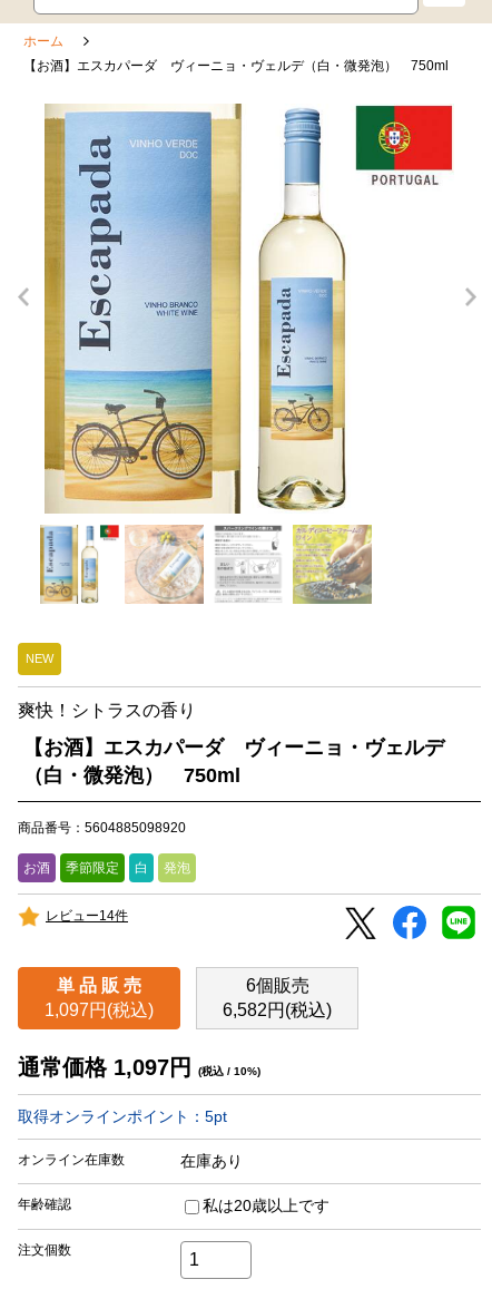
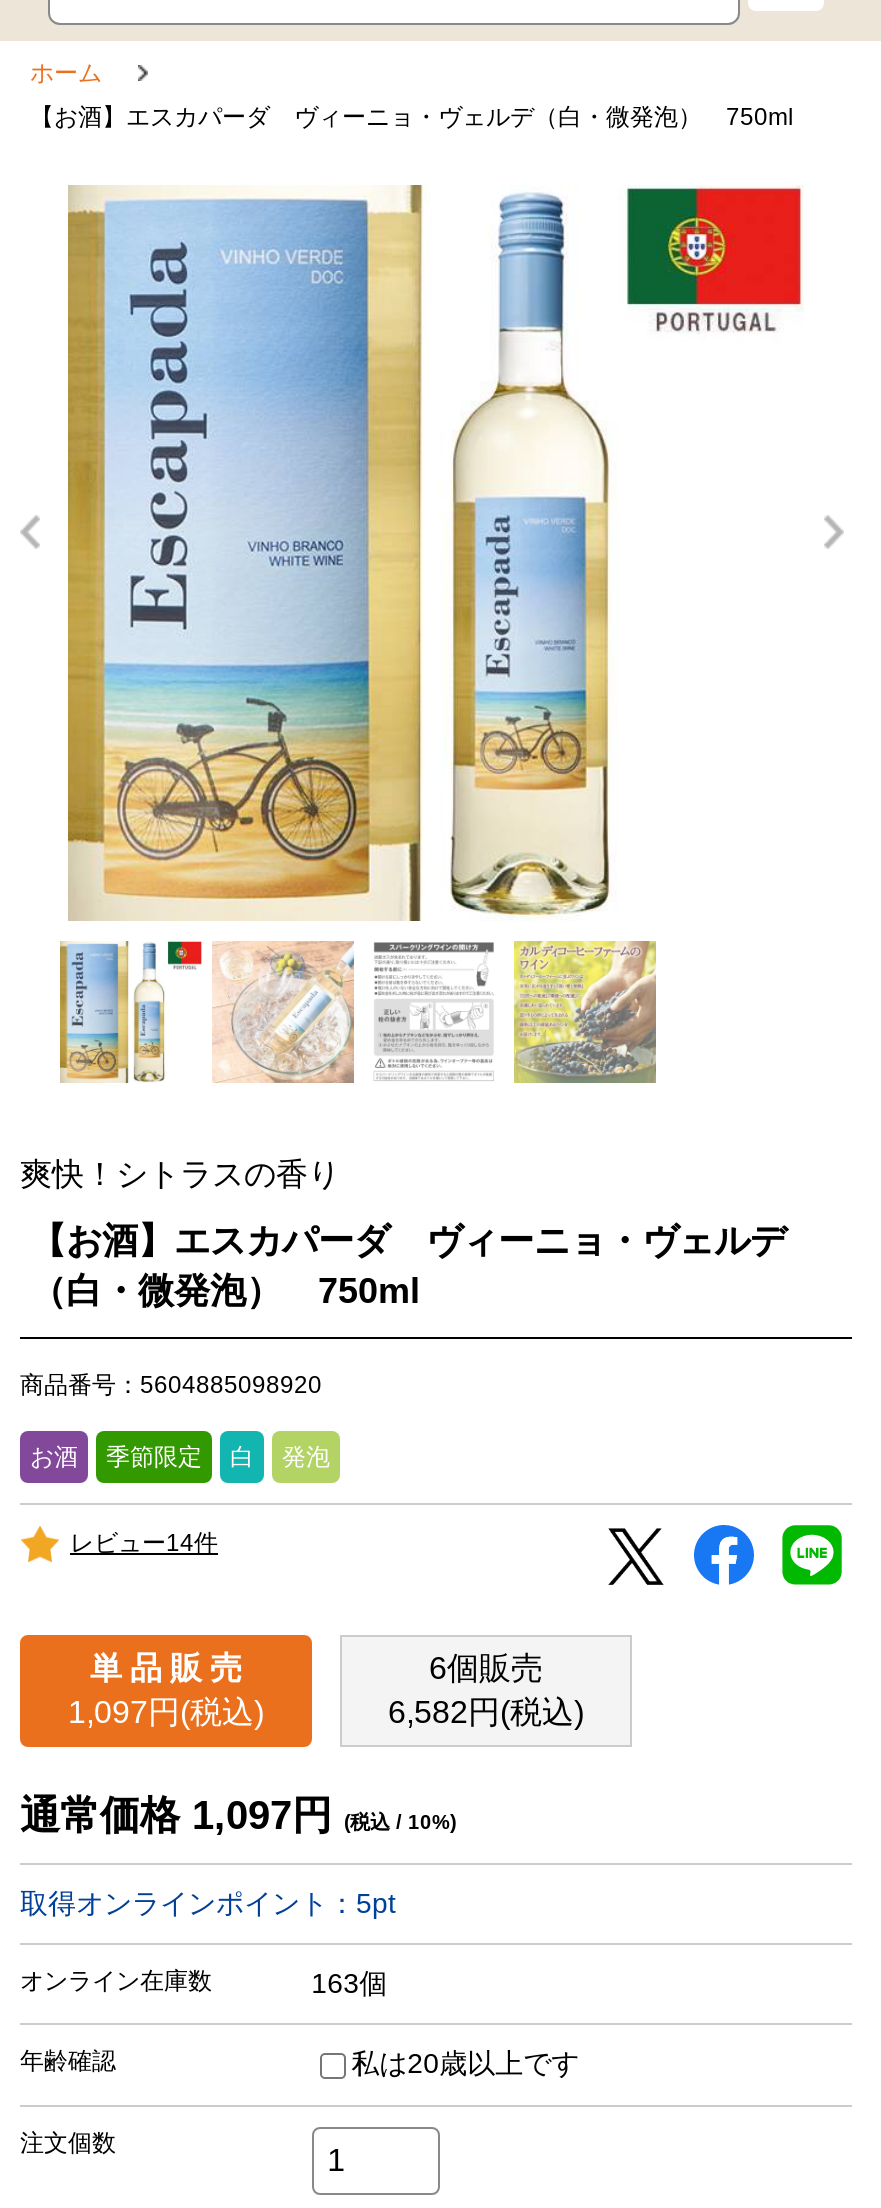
- NEW

- 在庫あり
+ 163個
